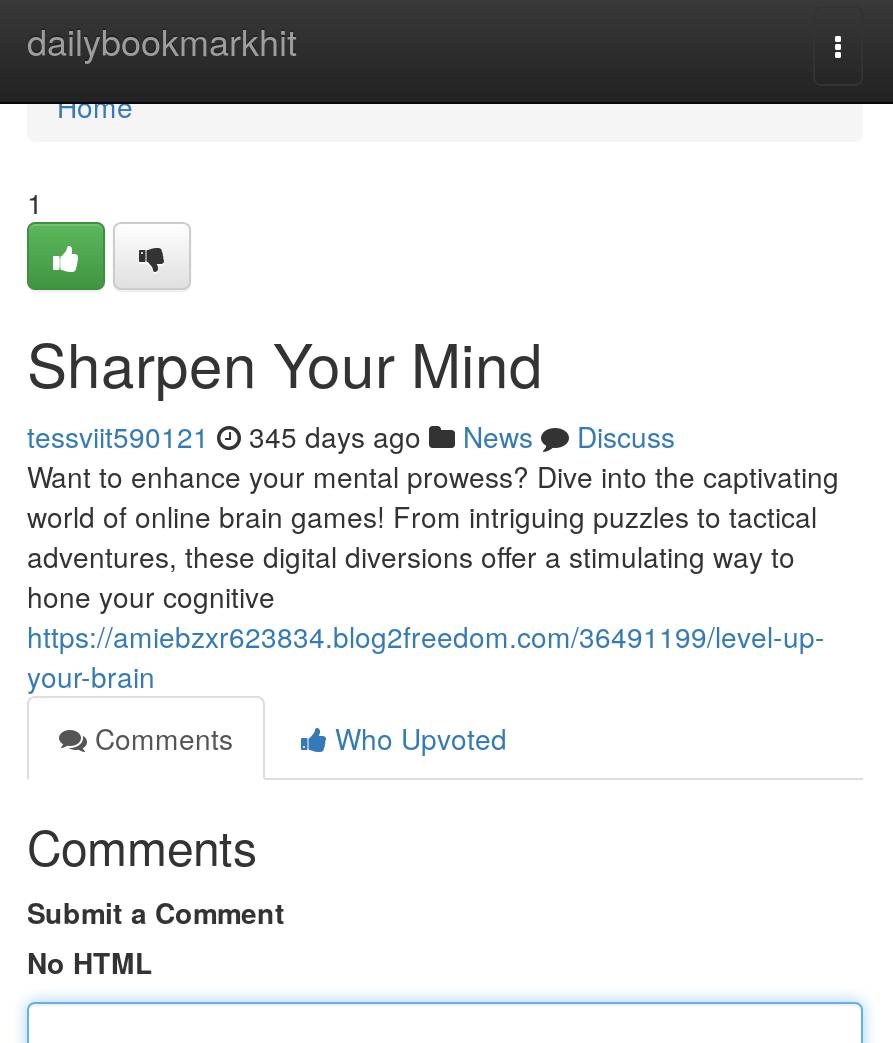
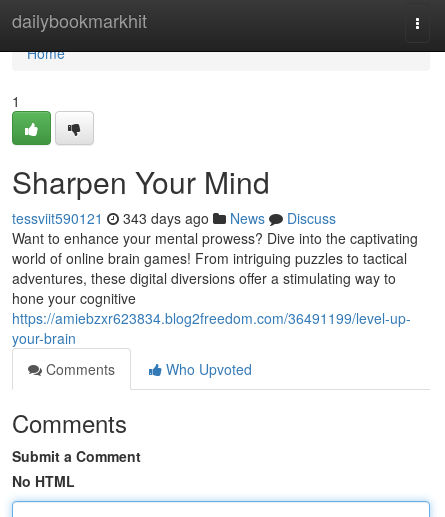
- tessviit590121 345 days ago News Discuss
+ tessviit590121 343 days ago News Discuss
